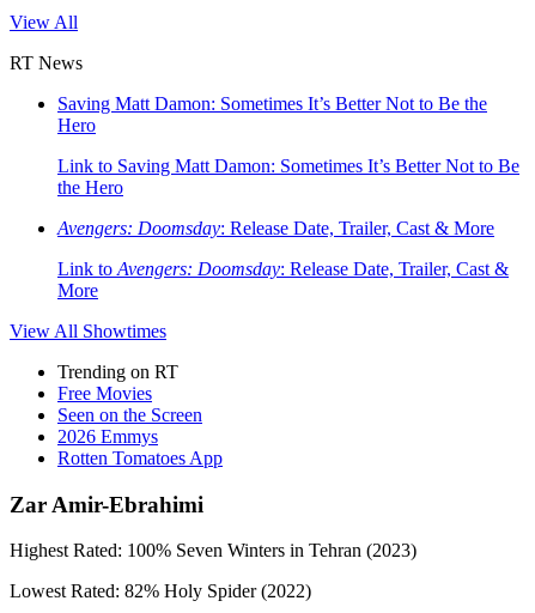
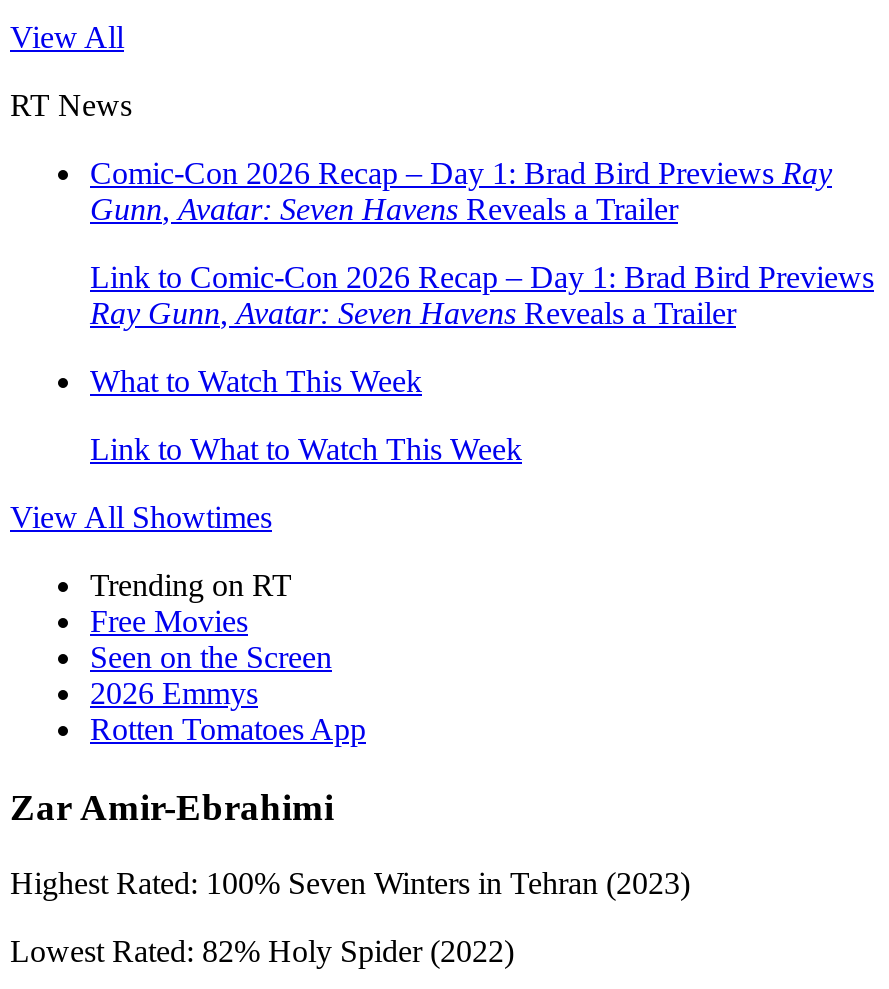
- Saving Matt Damon: Sometimes It’s Better Not to Be the
- Hero
+ Comic-Con 2026 Recap – Day 1: Brad Bird Previews Ray
+ Gunn, Avatar: Seven Havens Reveals a Trailer

- Link to Saving Matt Damon: Sometimes It’s Better Not to Be
- the Hero
+ Link to Comic-Con 2026 Recap – Day 1: Brad Bird Previews
+ Ray Gunn, Avatar: Seven Havens Reveals a Trailer

- Avengers: Doomsday: Release Date, Trailer, Cast & More
+ What to Watch This Week

- Link to Avengers: Doomsday: Release Date, Trailer, Cast &
- More
+ Link to What to Watch This Week
